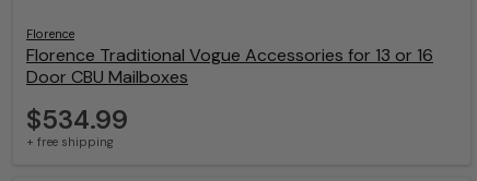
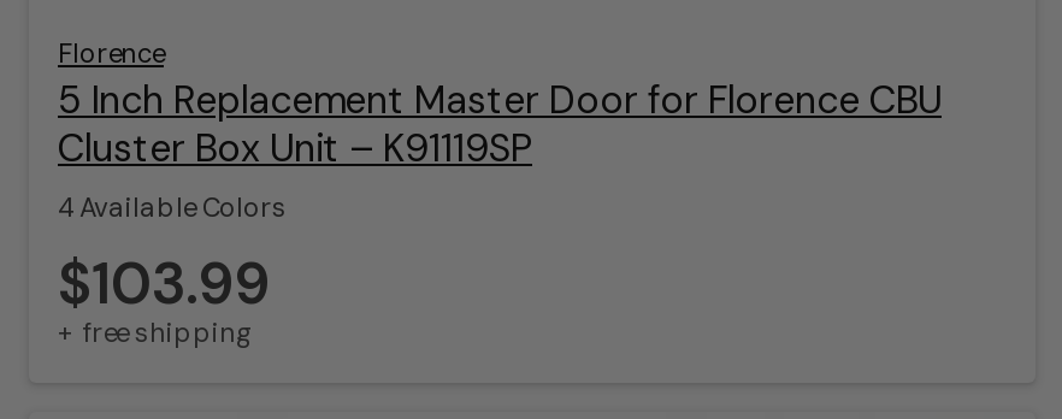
- Florence Traditional Vogue Accessories for 13 or 16
- Door CBU Mailboxes
- $534.99
+ 5 Inch Replacement Master Door for Florence CBU
+ Cluster Box Unit – K91119SP
+ 4 Available Colors
+ $103.99
